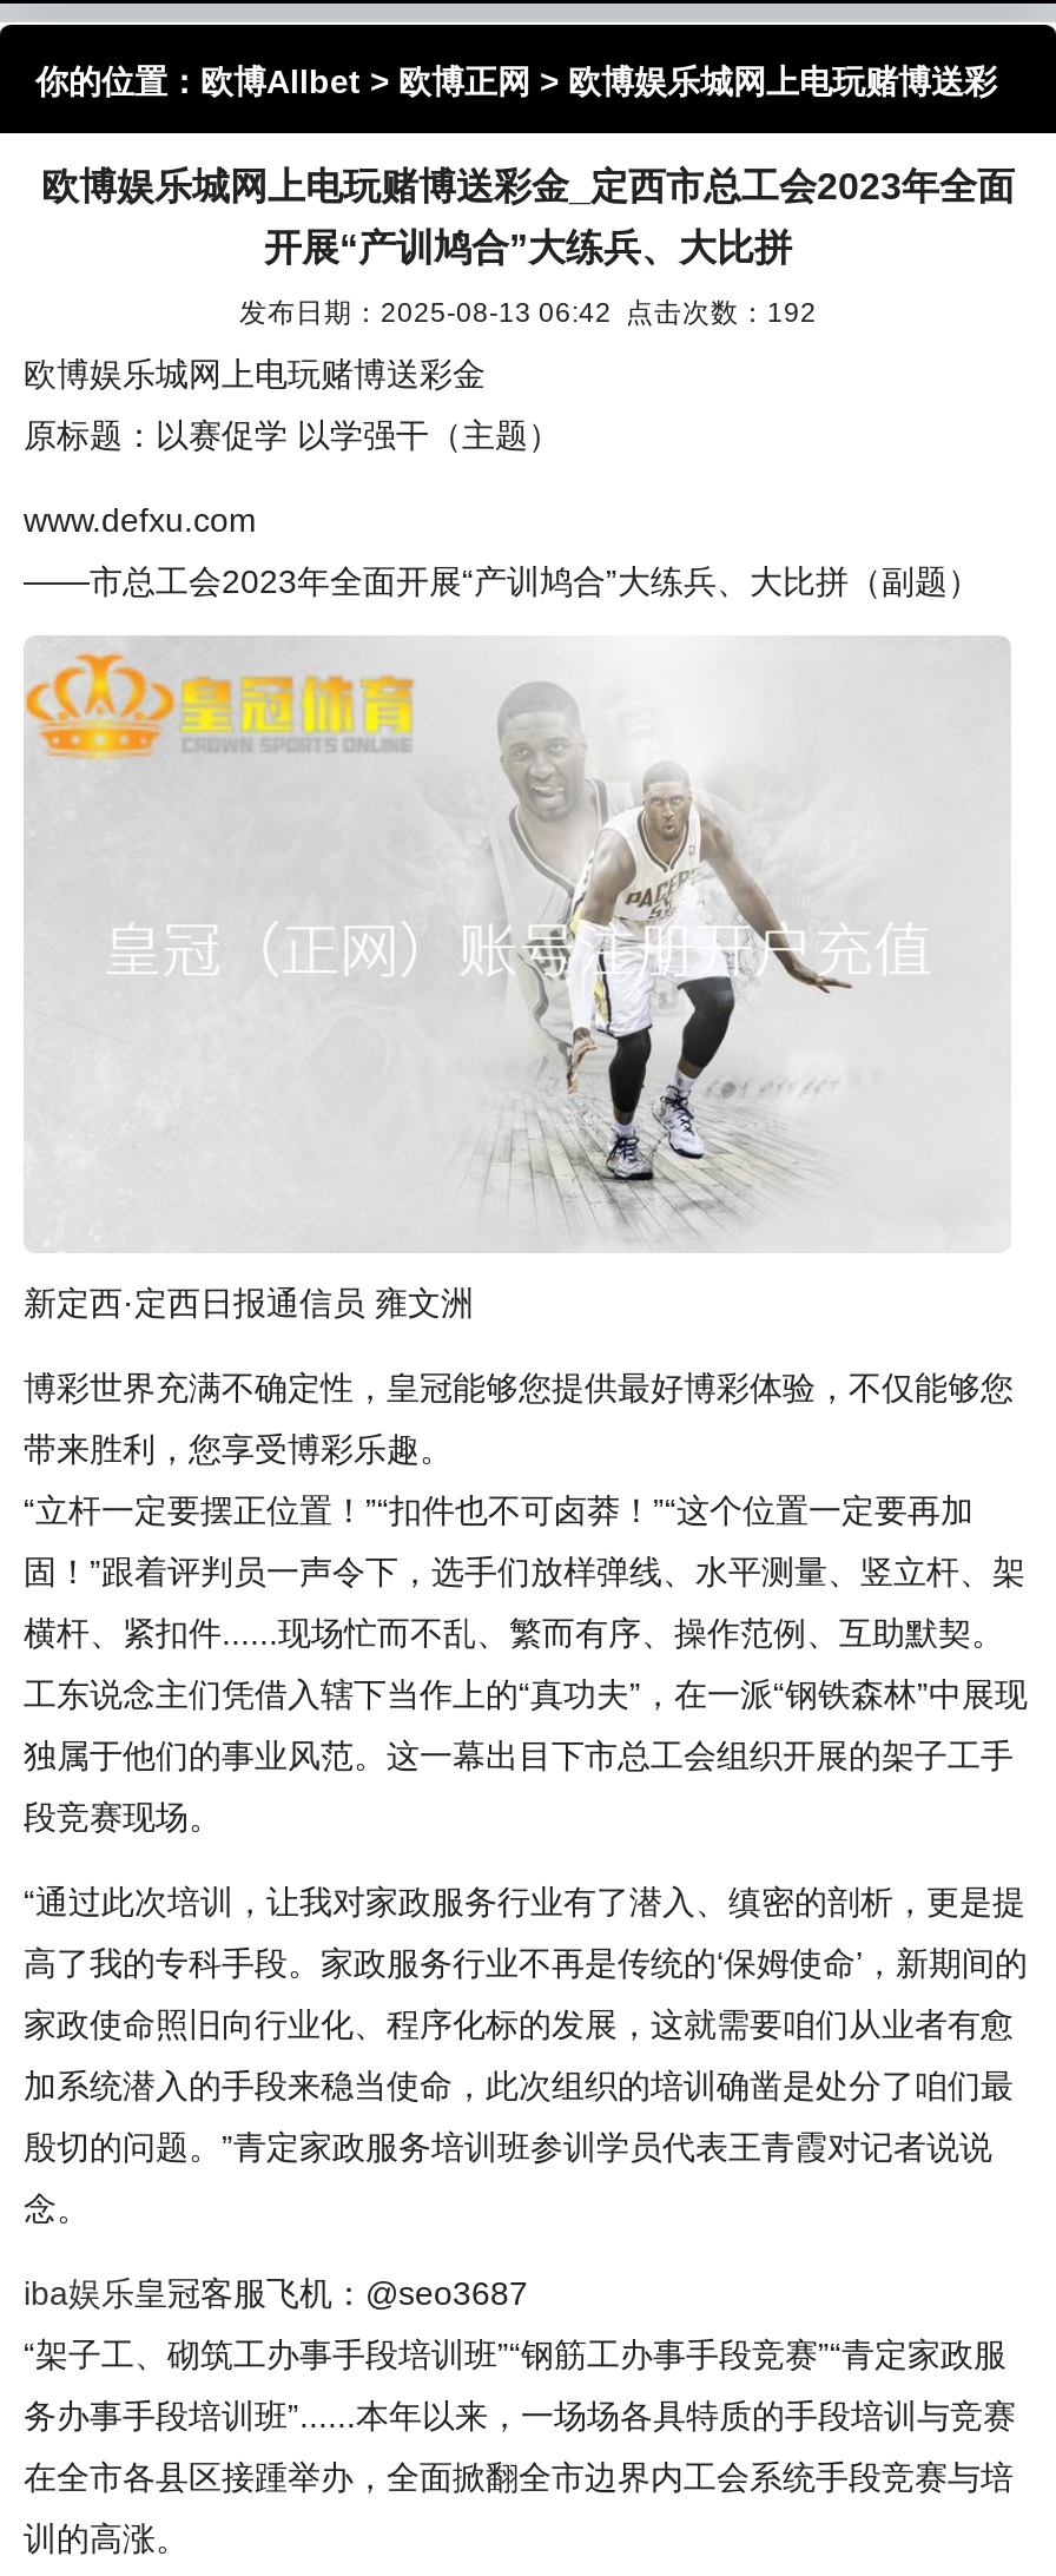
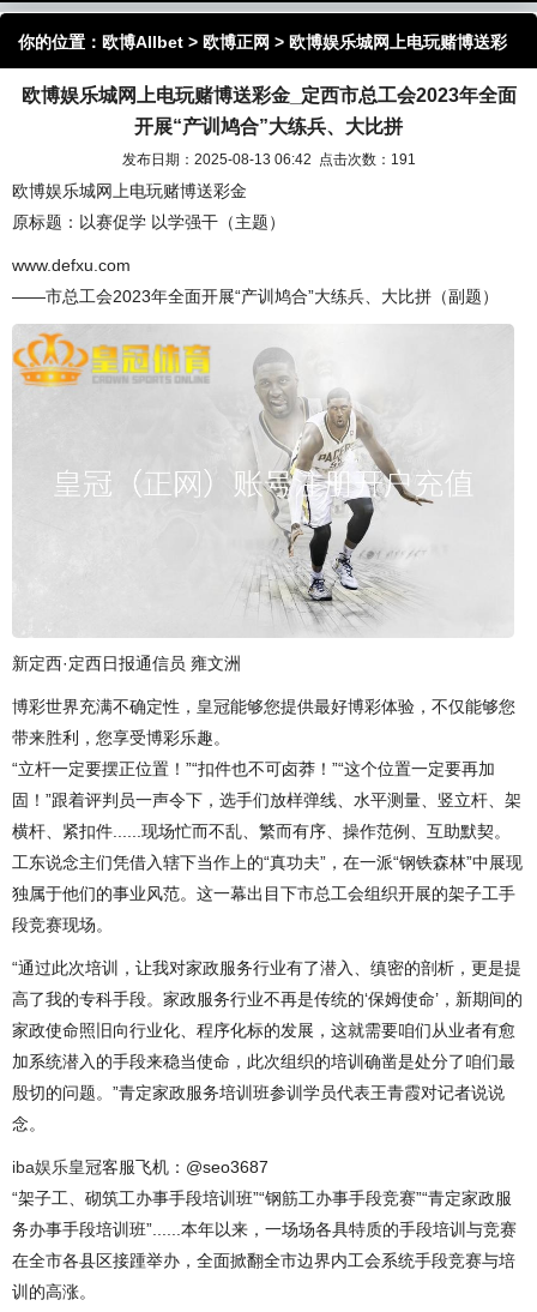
- 发布日期：2025-08-13 06:42 点击次数：192
+ 发布日期：2025-08-13 06:42 点击次数：191
